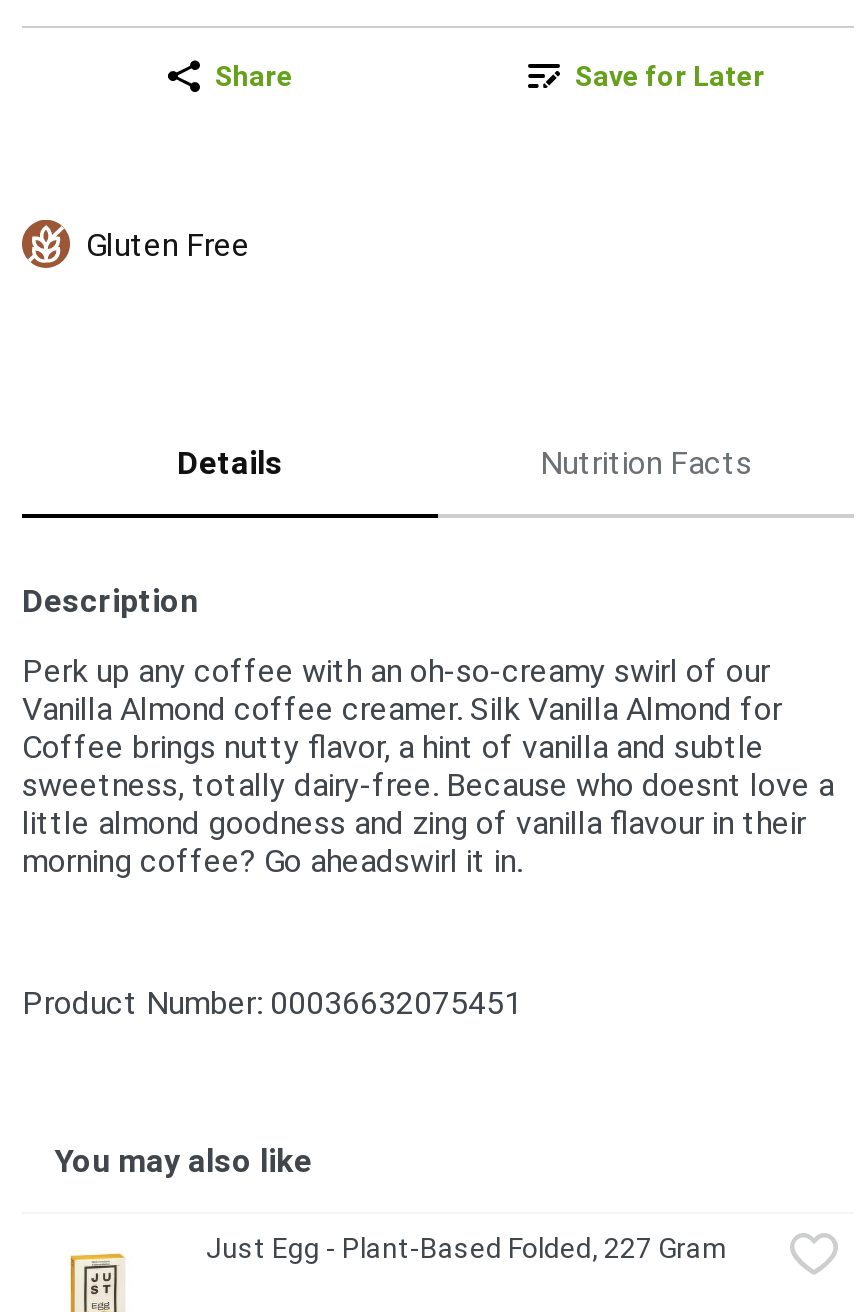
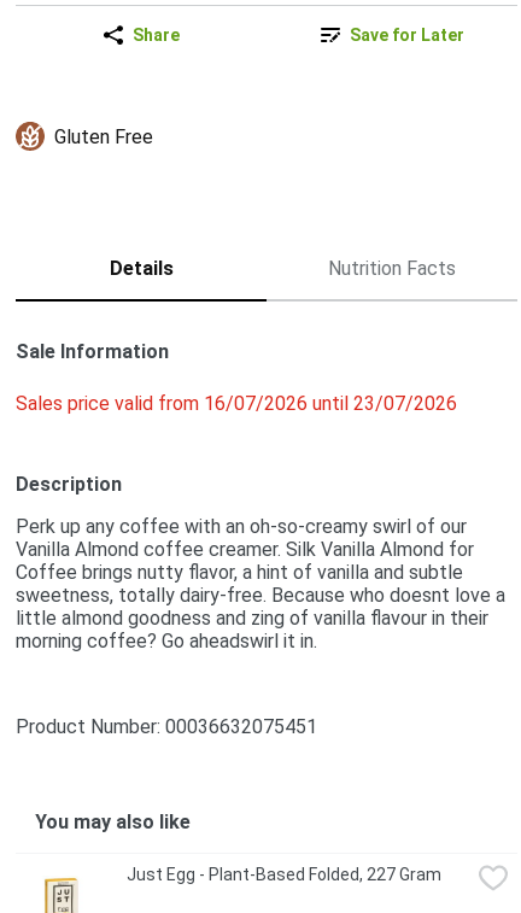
+ Sale Information
+ Sales price valid from 16/07/2026 until 23/07/2026
